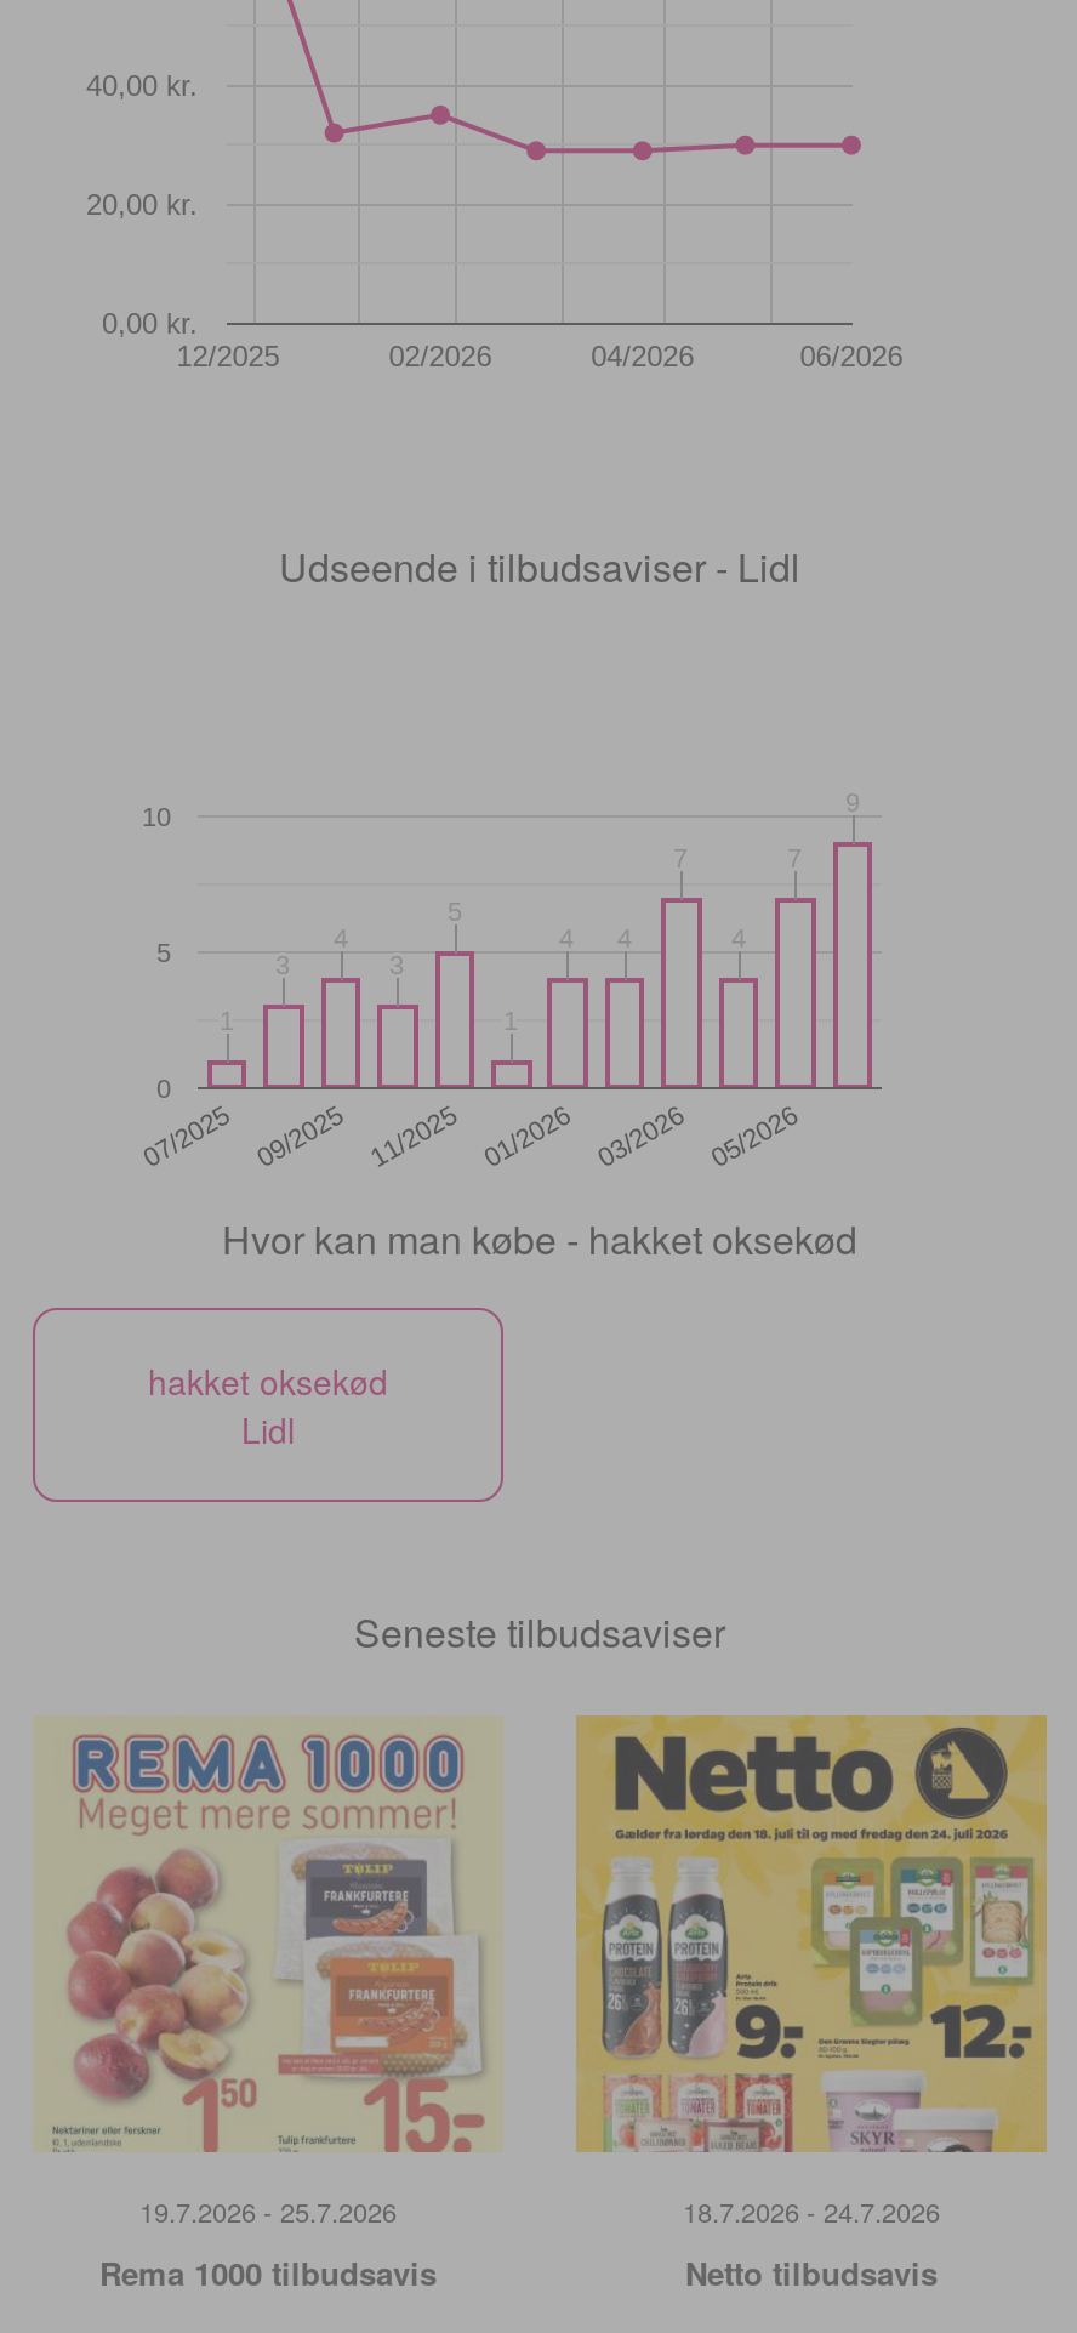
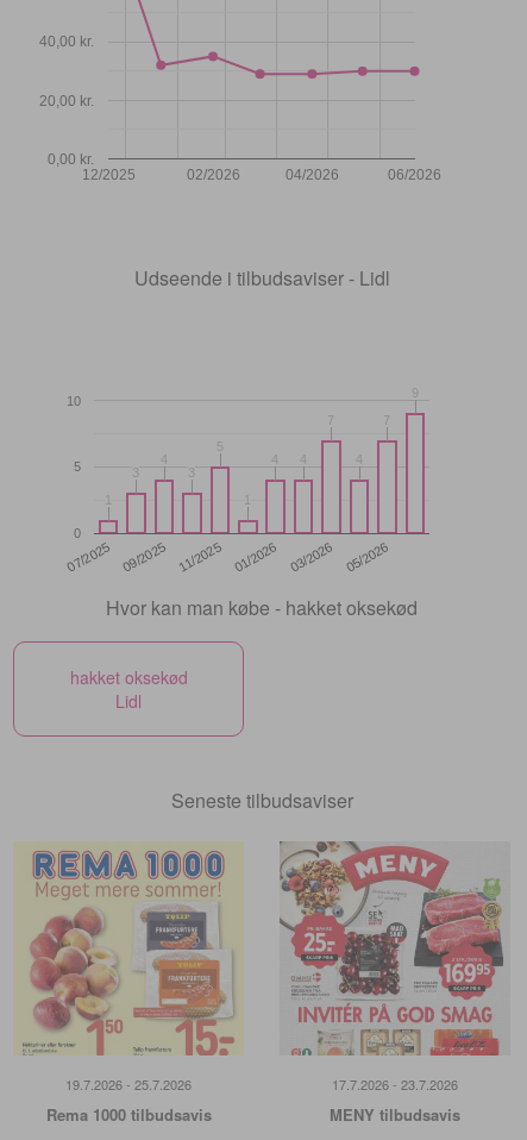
- [image]
- 18.7.2026 - 24.7.2026
+ [image]
+ 17.7.2026 - 23.7.2026

- Netto tilbudsavis
+ MENY tilbudsavis
